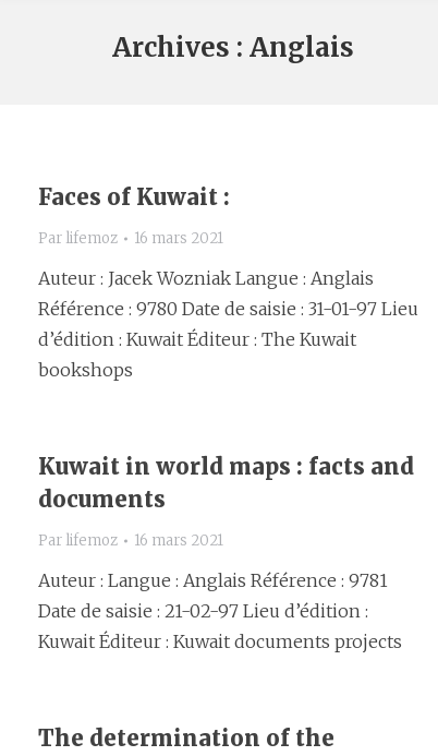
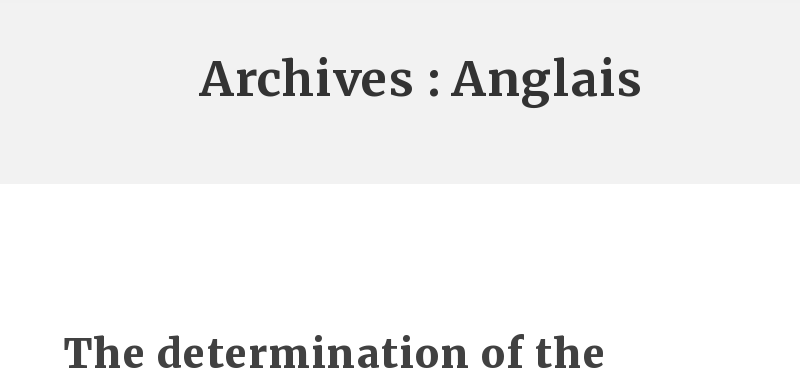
- Faces of Kuwait :
- Par lifemoz
- 16 mars 2021
- Auteur : Jacek Wozniak Langue : Anglais
- Référence : 9780 Date de saisie : 31-01-97 Lieu
- d’édition : Kuwait Éditeur : The Kuwait
- bookshops

- Kuwait in world maps : facts and
- documents
- Par lifemoz
- 16 mars 2021
- Auteur : Langue : Anglais Référence : 9781
- Date de saisie : 21-02-97 Lieu d’édition :
- Kuwait Éditeur : Kuwait documents projects
